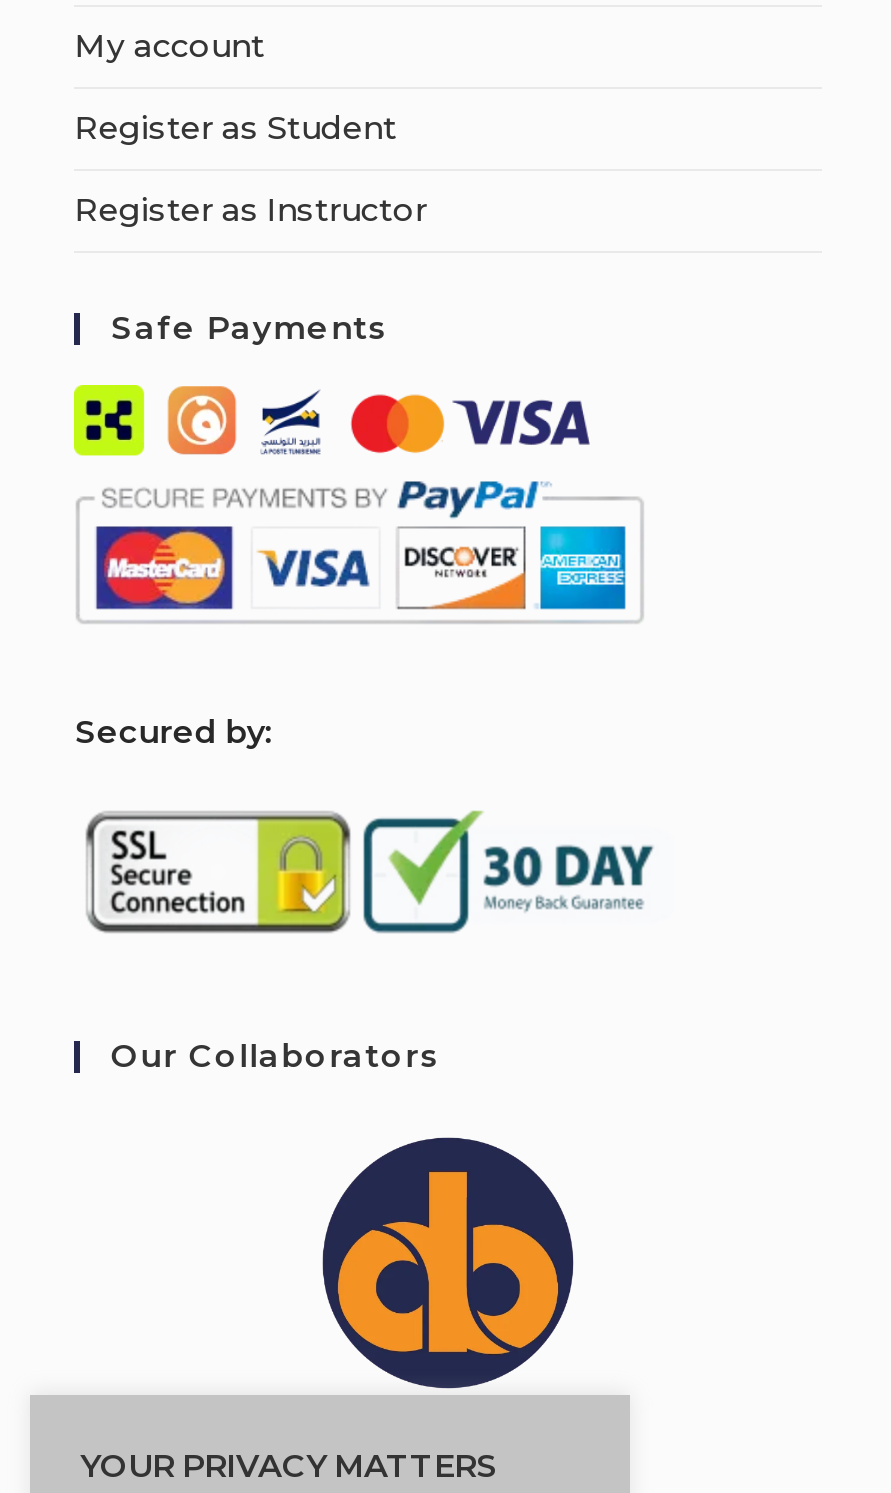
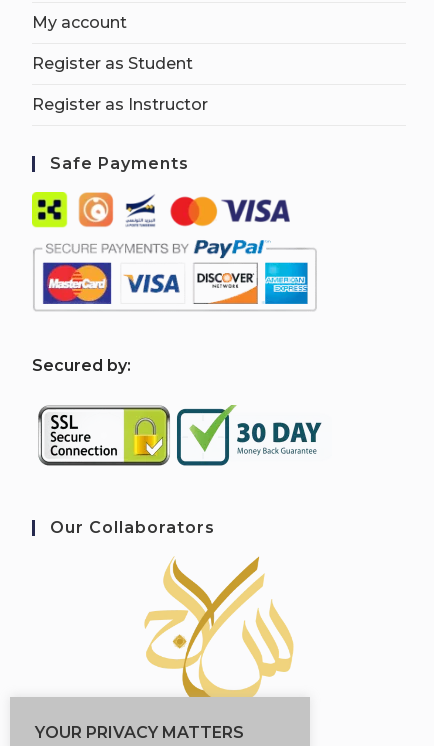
- [image]
+ [image]
